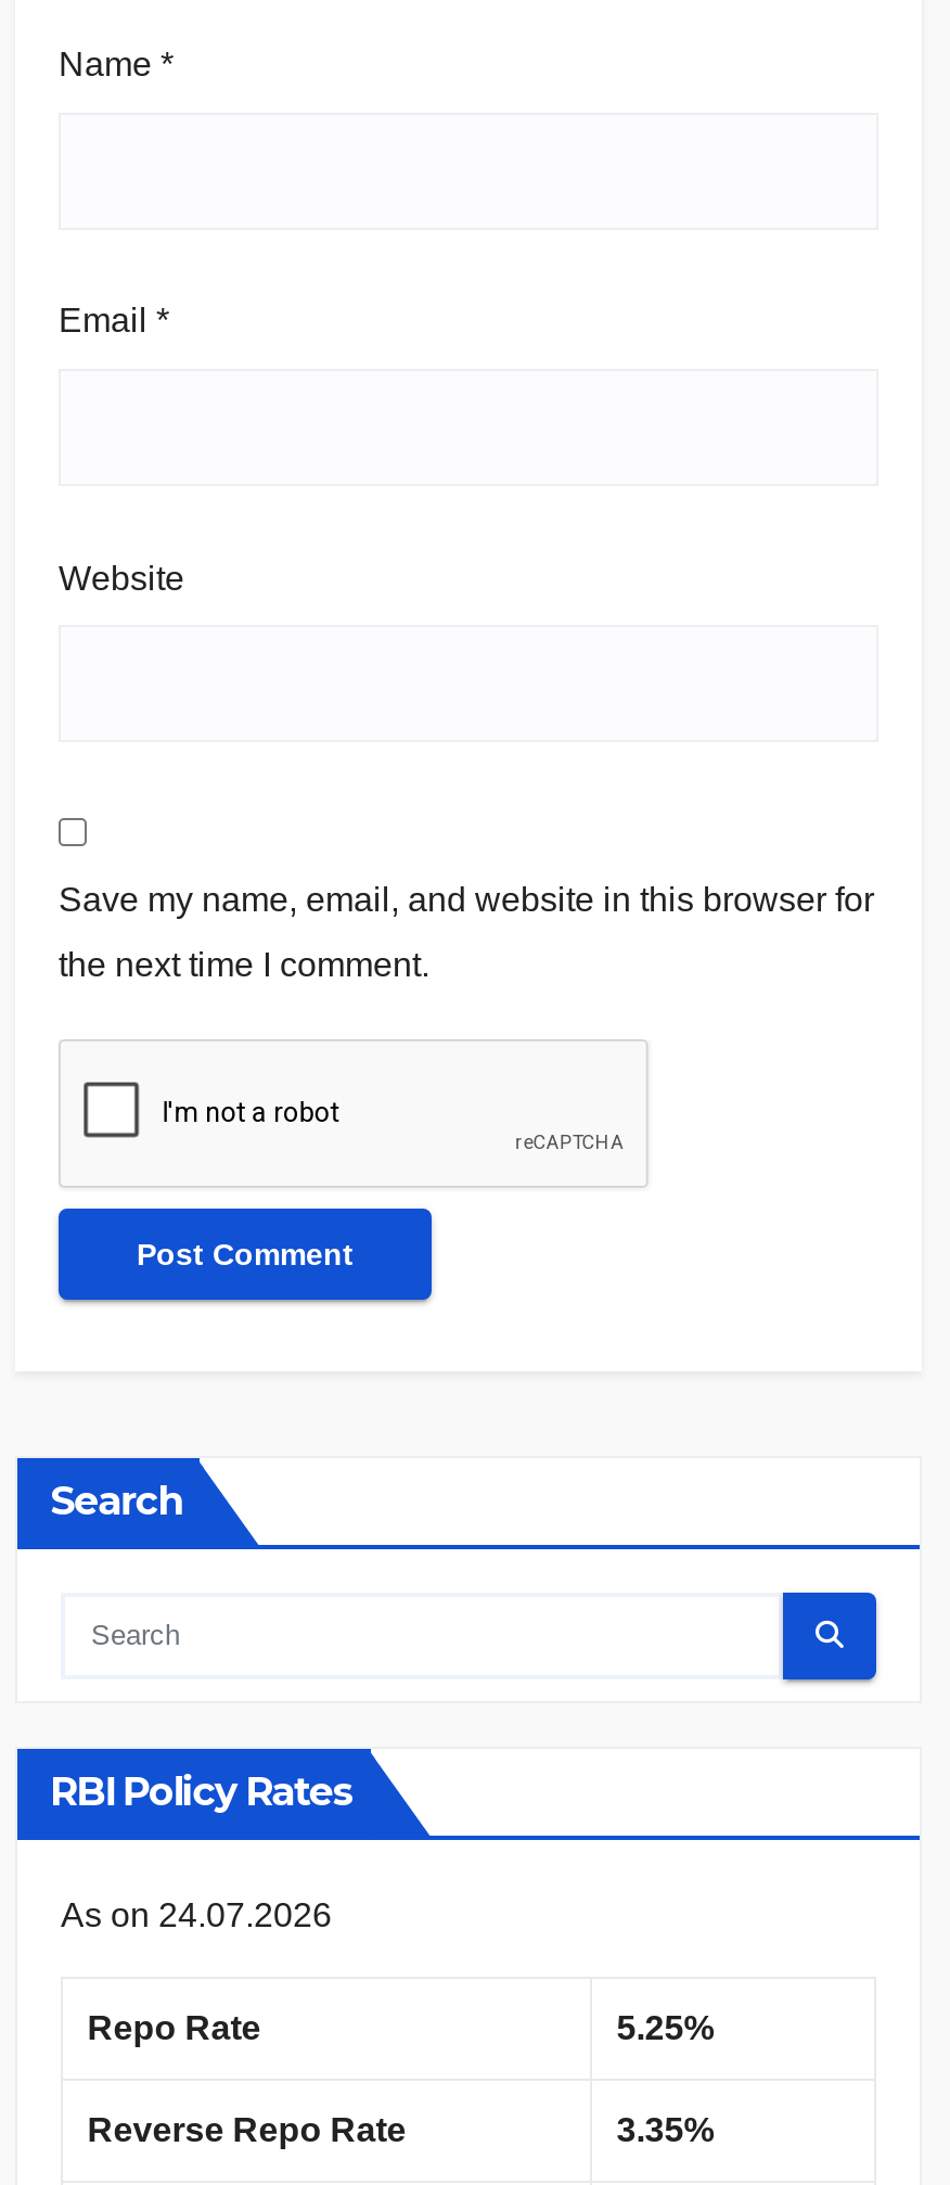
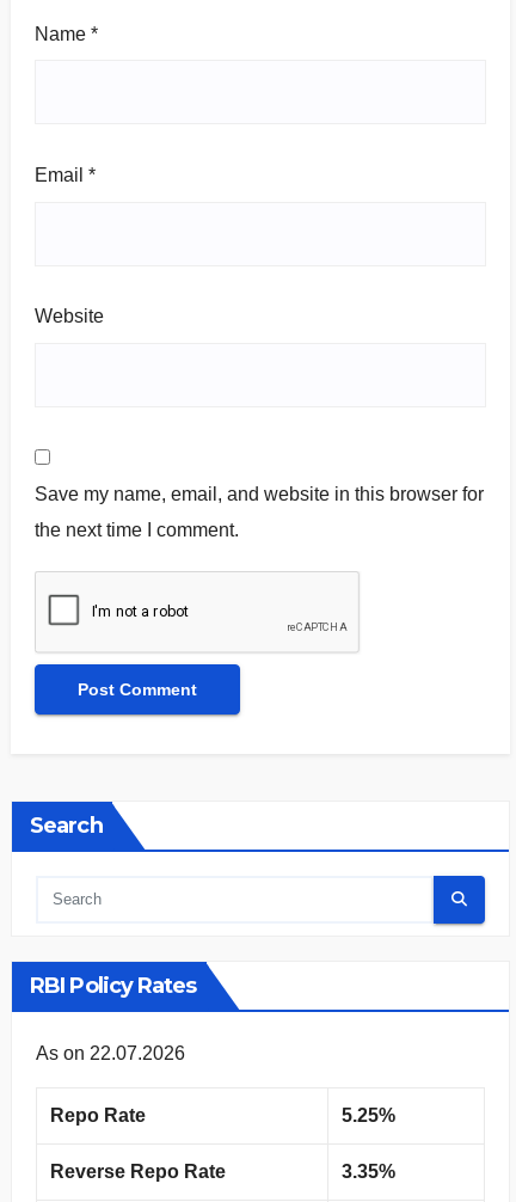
- As on 24.07.2026
+ As on 22.07.2026
